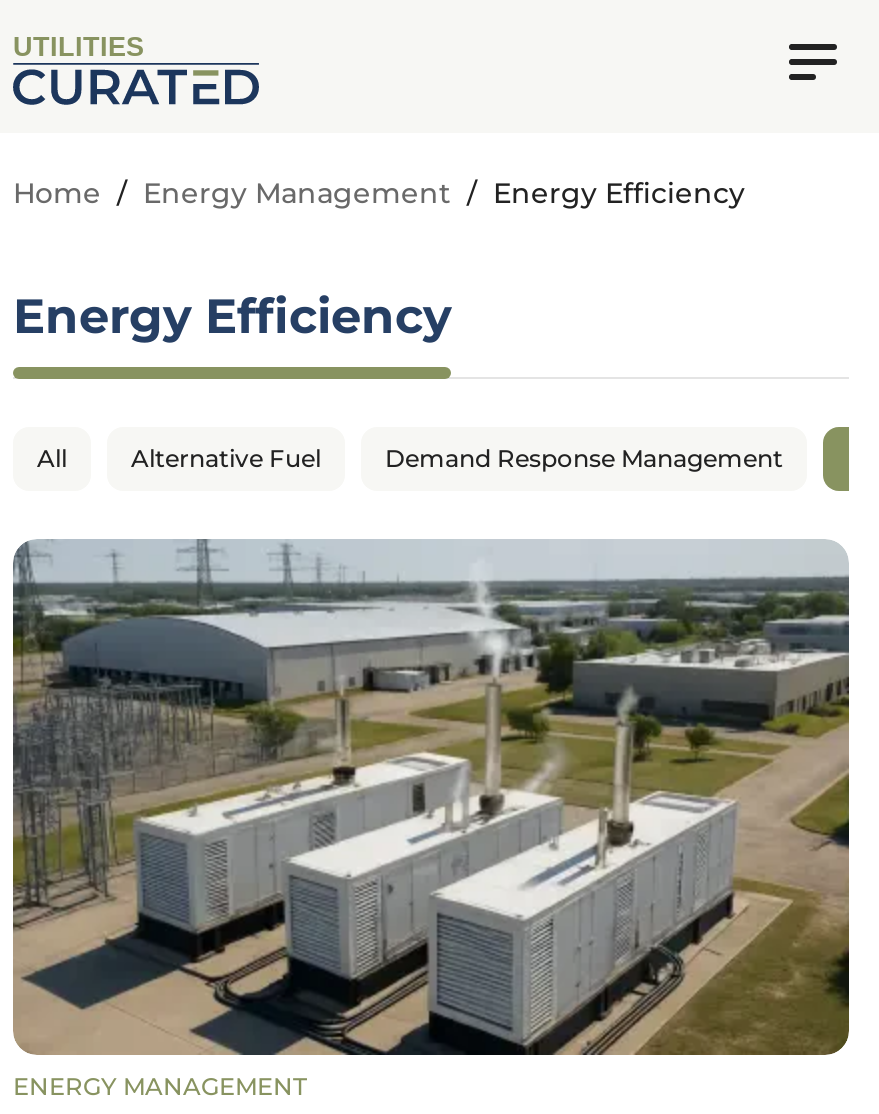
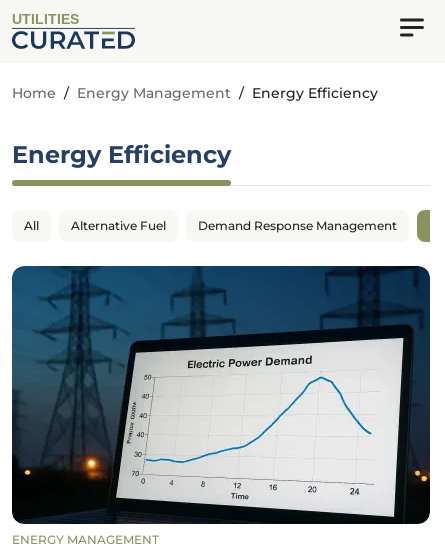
- [image]
+ [image]
